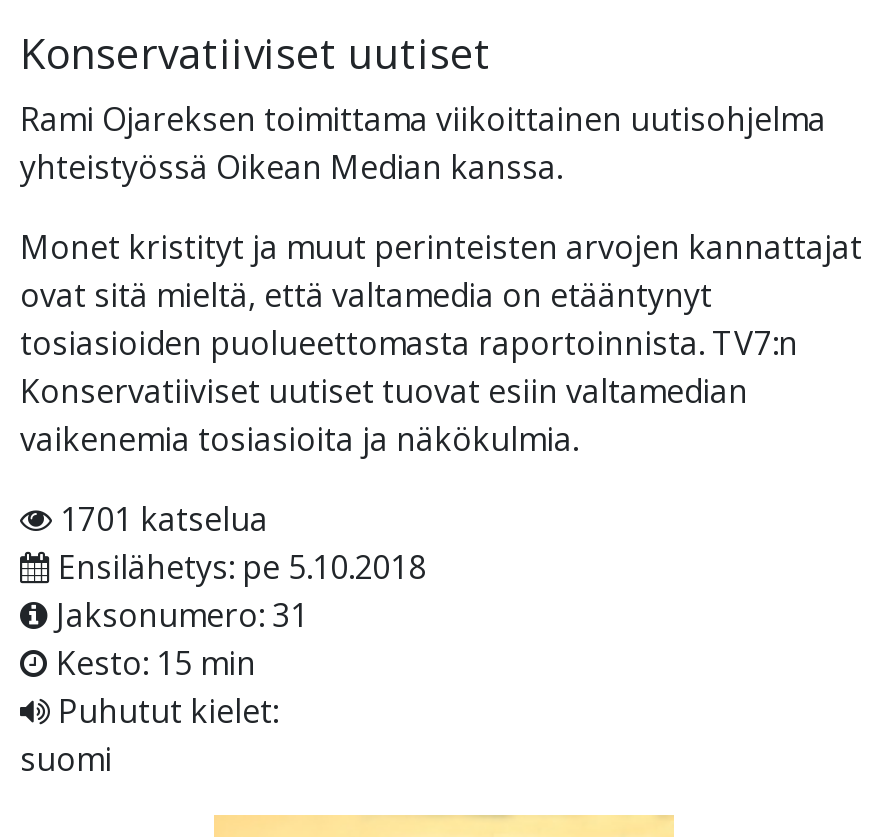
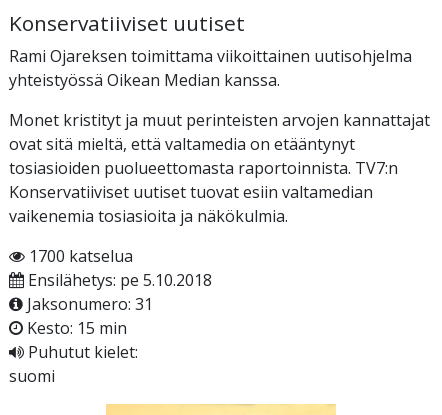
- 1701 katselua
+ 1700 katselua
